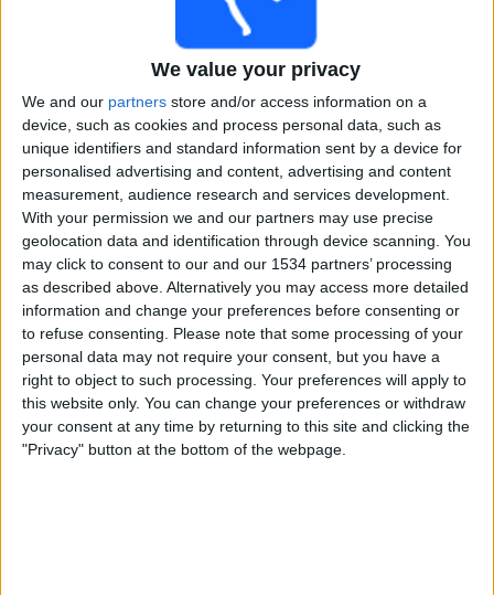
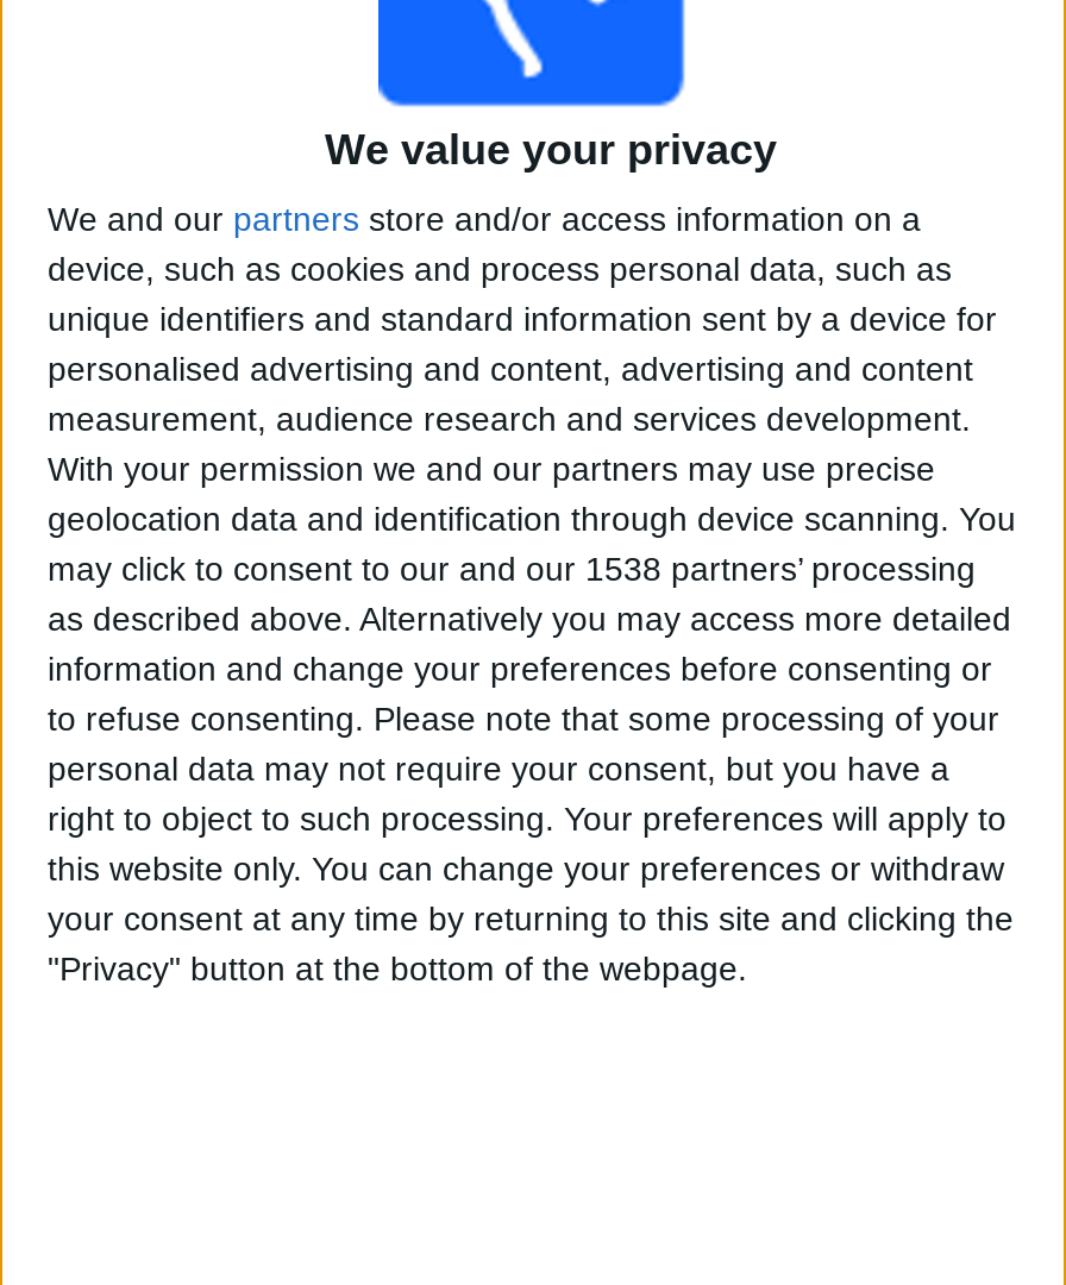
- may click to consent to our and our 1534 partners’ processing
+ may click to consent to our and our 1538 partners’ processing
